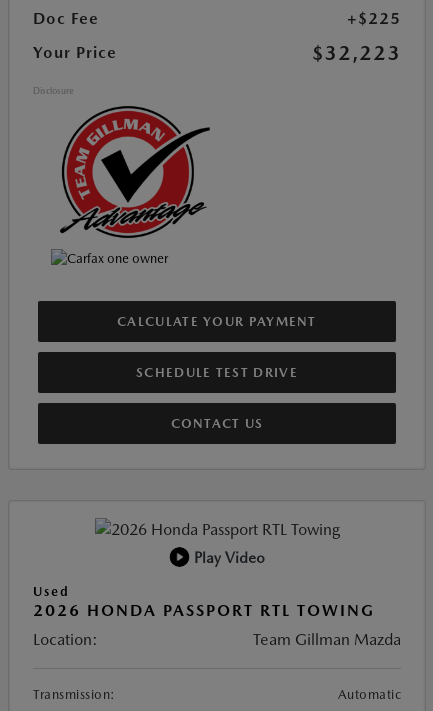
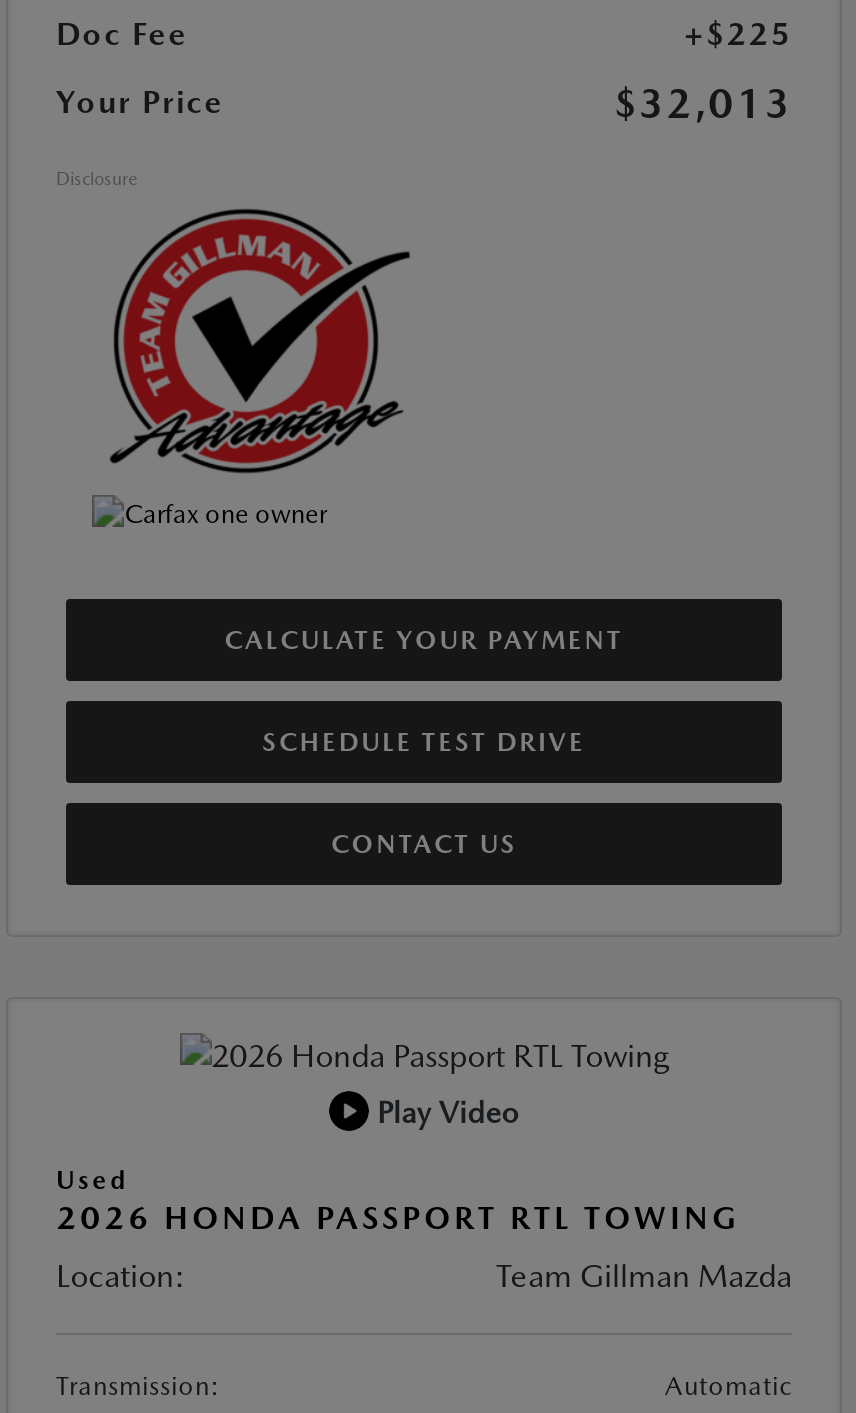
- $32,223
+ $32,013
